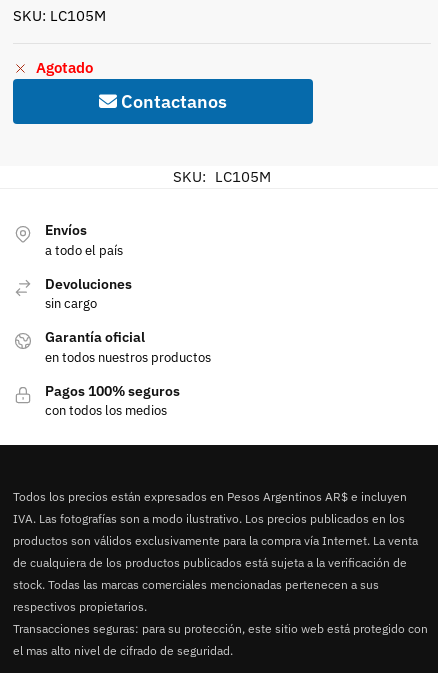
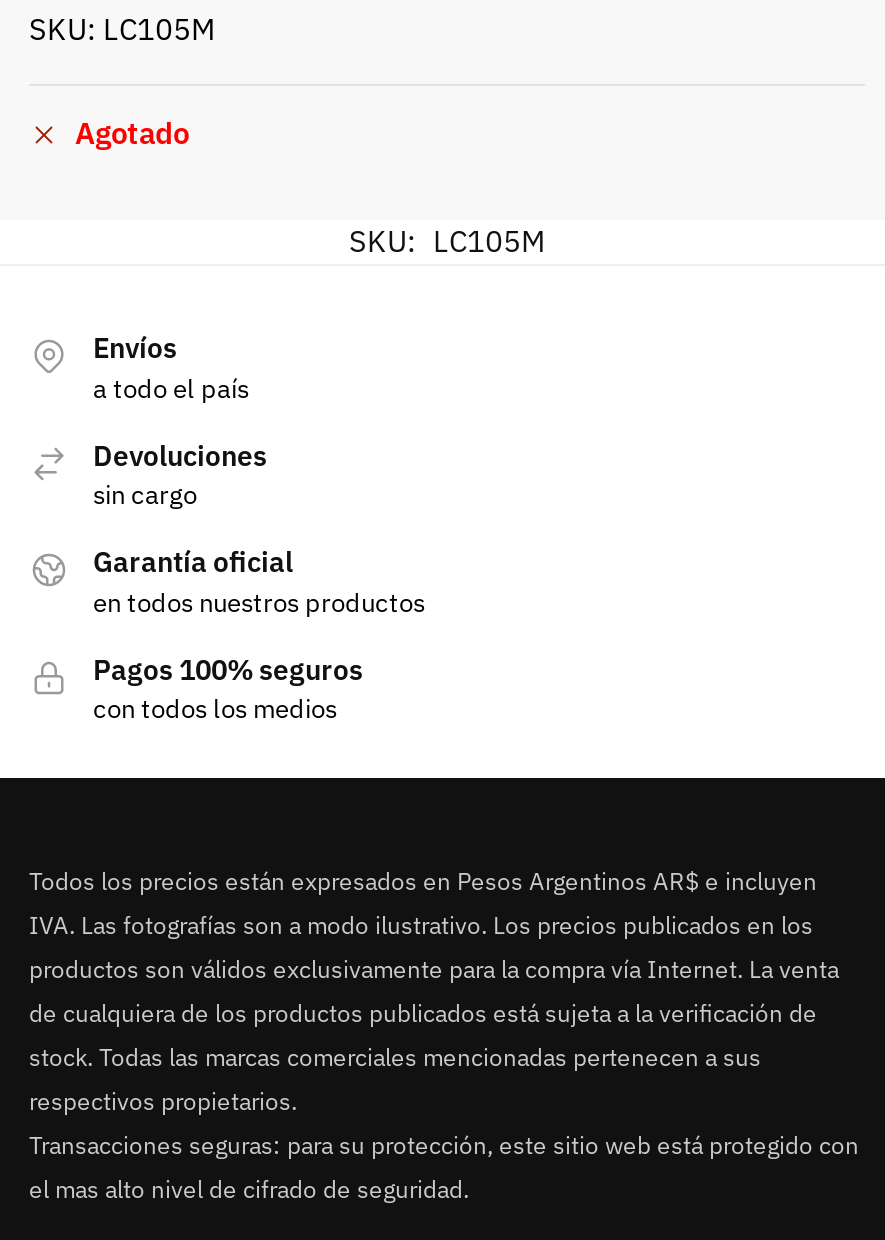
- Contactanos
